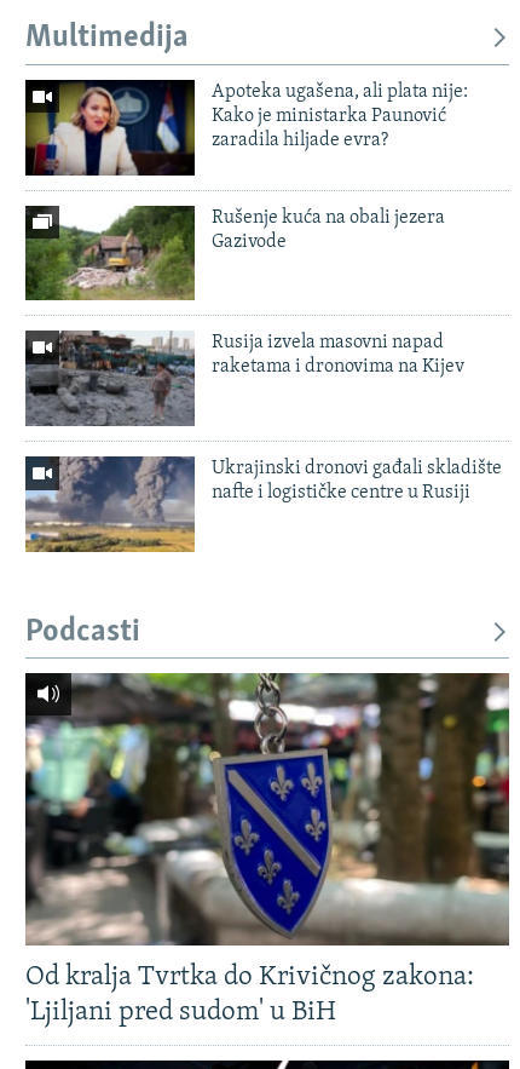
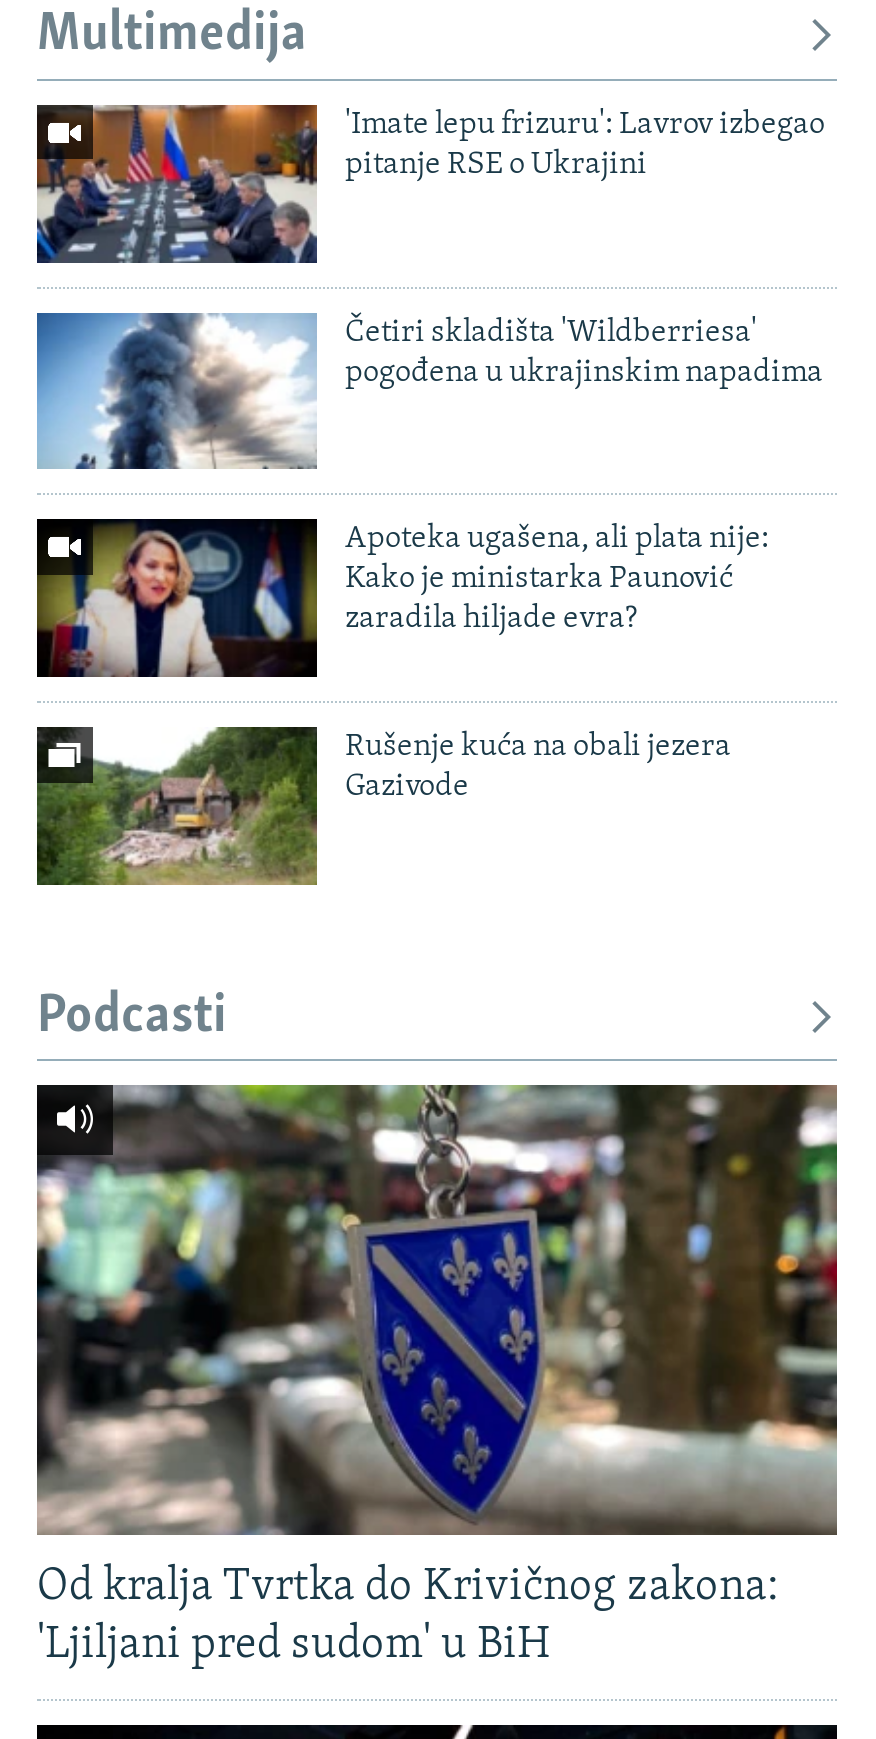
+ [image]
+ 'Imate lepu frizuru': Lavrov izbegao
+ pitanje RSE o Ukrajini

+ [image]
+ Četiri skladišta 'Wildberriesa'
+ pogođena u ukrajinskim napadima

moved down: [image] | Apoteka ugašena, ali plata nije: | Kako je ministarka Paunović | zaradila hiljade evra? | Rušenje kuća na obali jezera | Gazivode

moved down: [image]

- [image]
- Rusija izvela masovni napad
- raketama i dronovima na Kijev

- [image]
- Ukrajinski dronovi gađali skladište
- nafte i logističke centre u Rusiji
